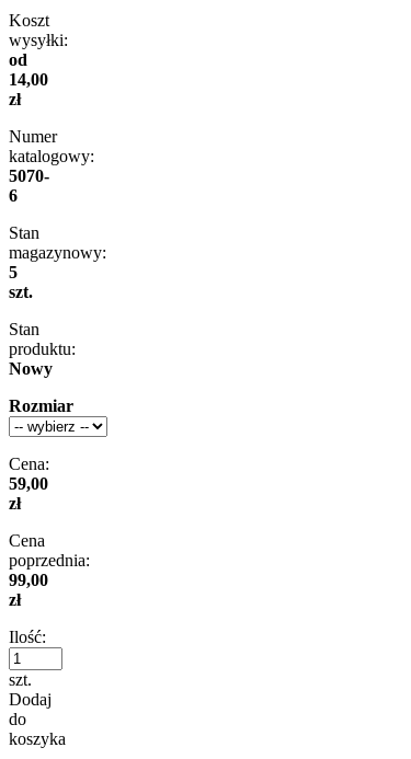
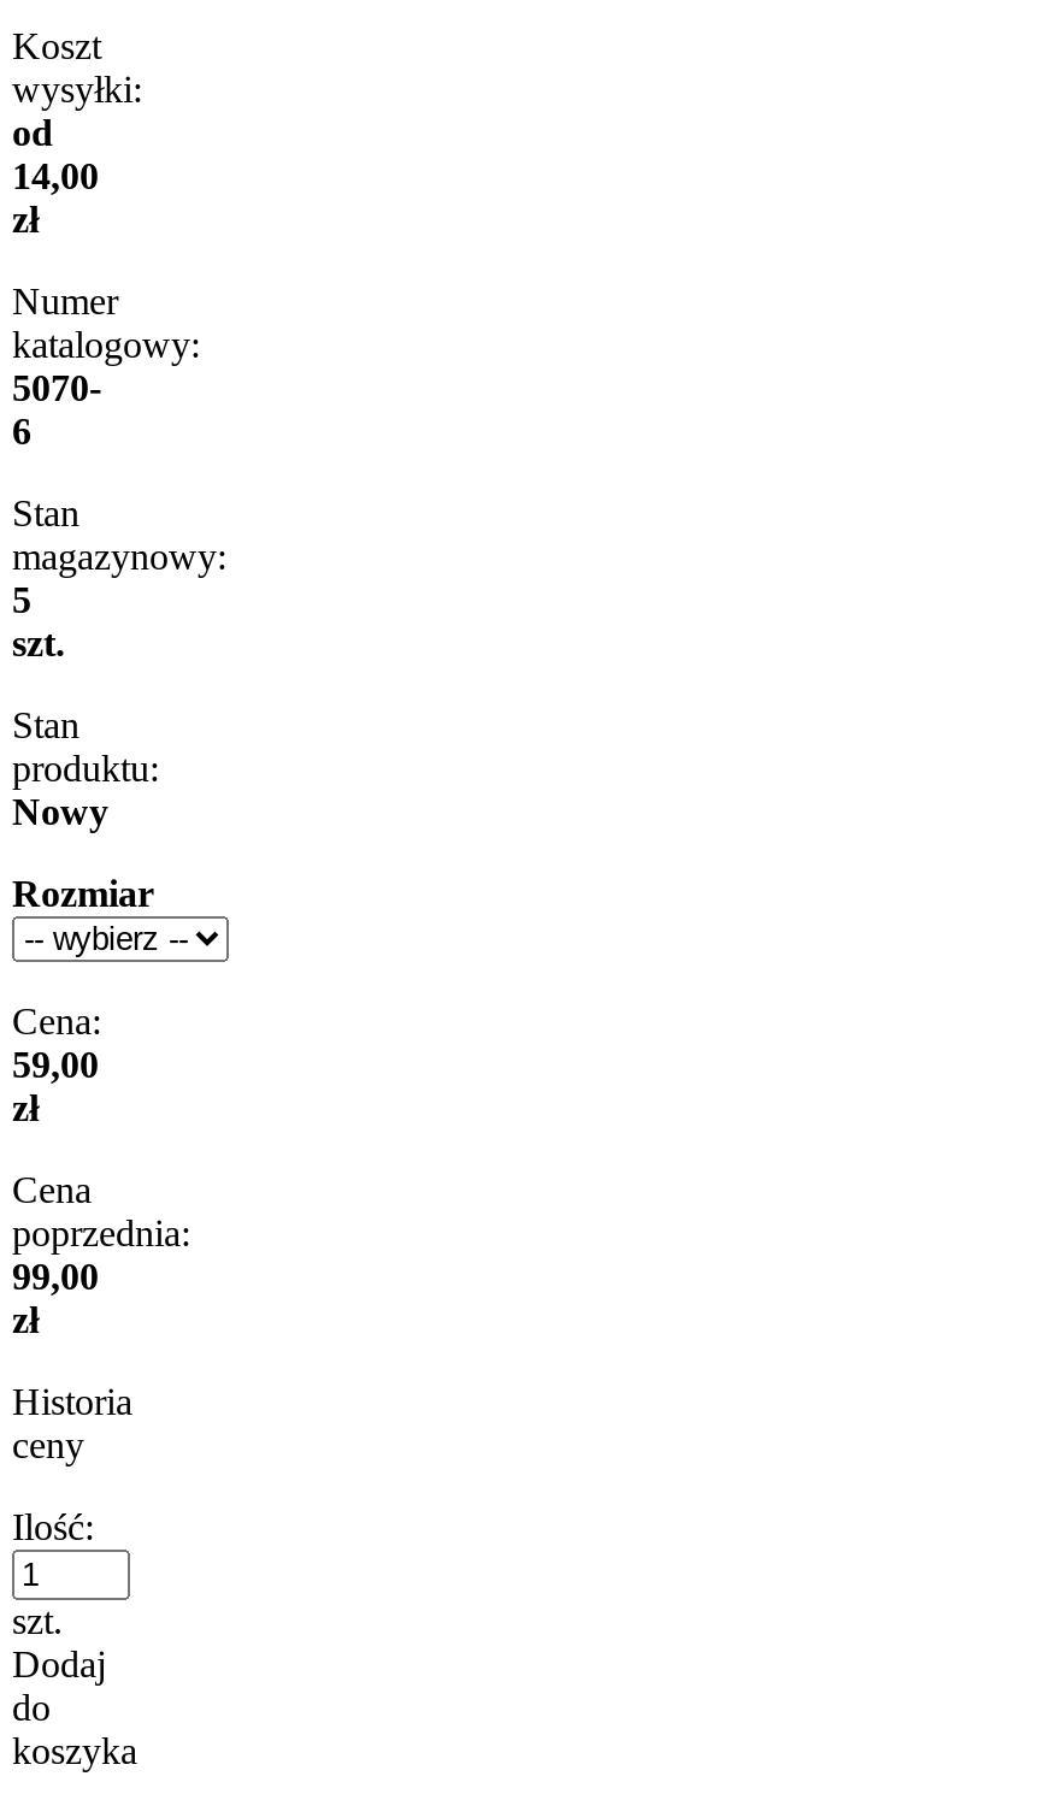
+ Historia
+ ceny
